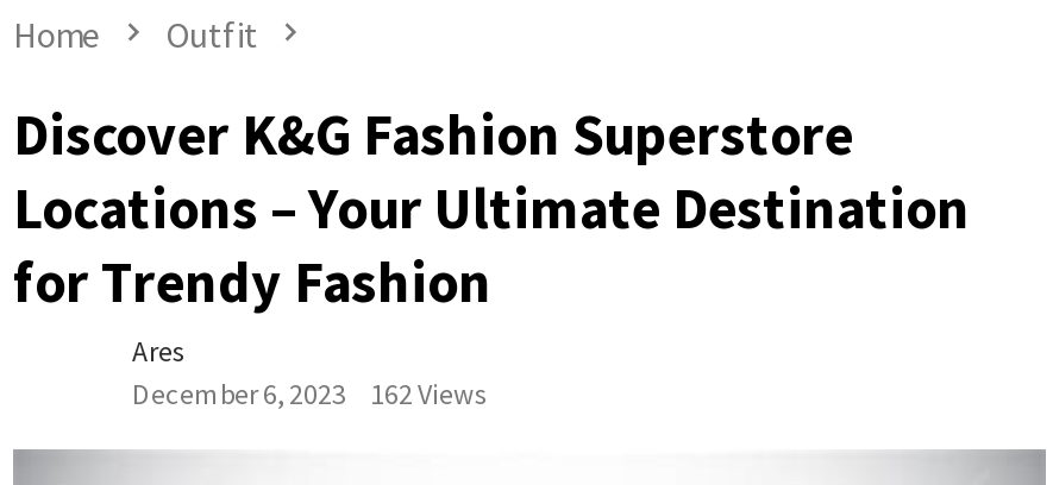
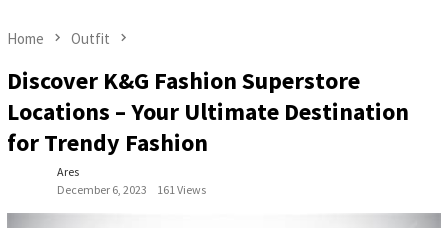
- December 6, 2023 162 Views
+ December 6, 2023 161 Views
